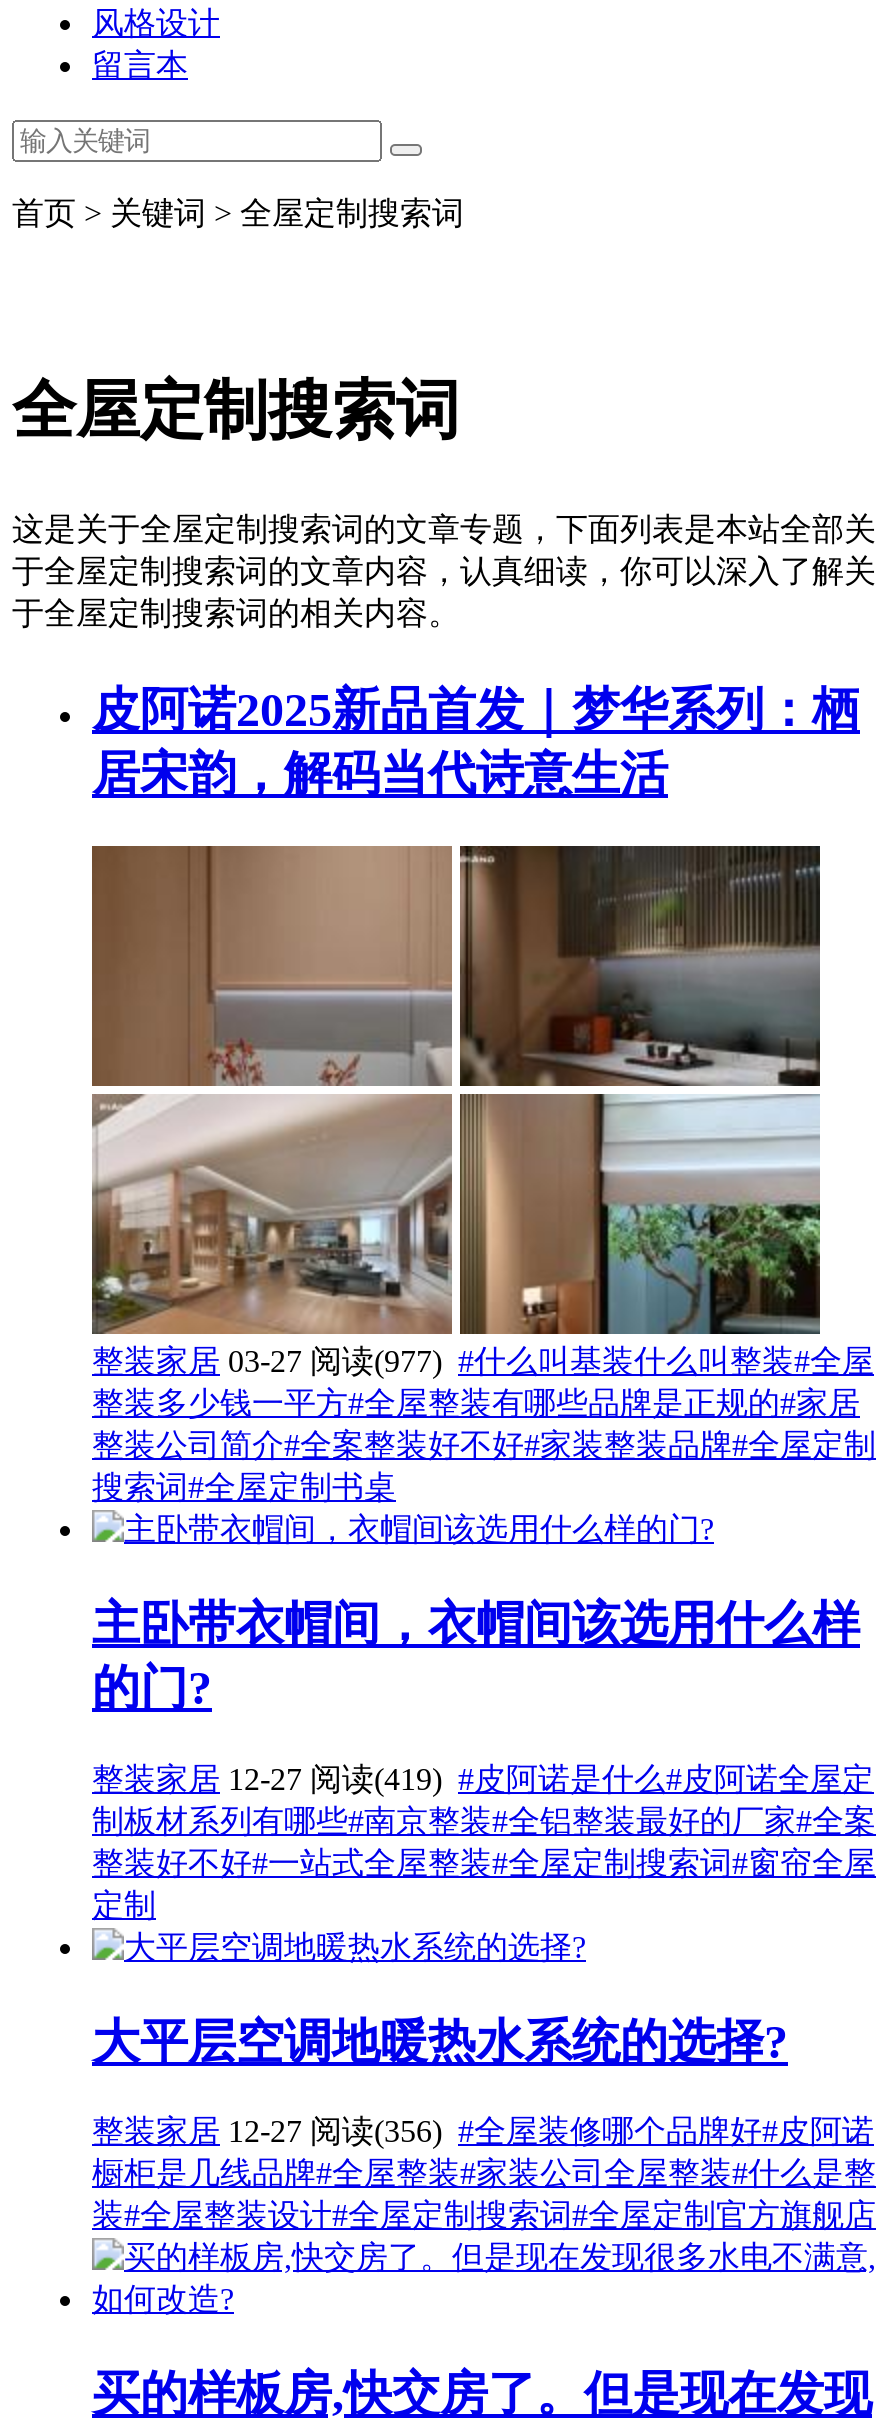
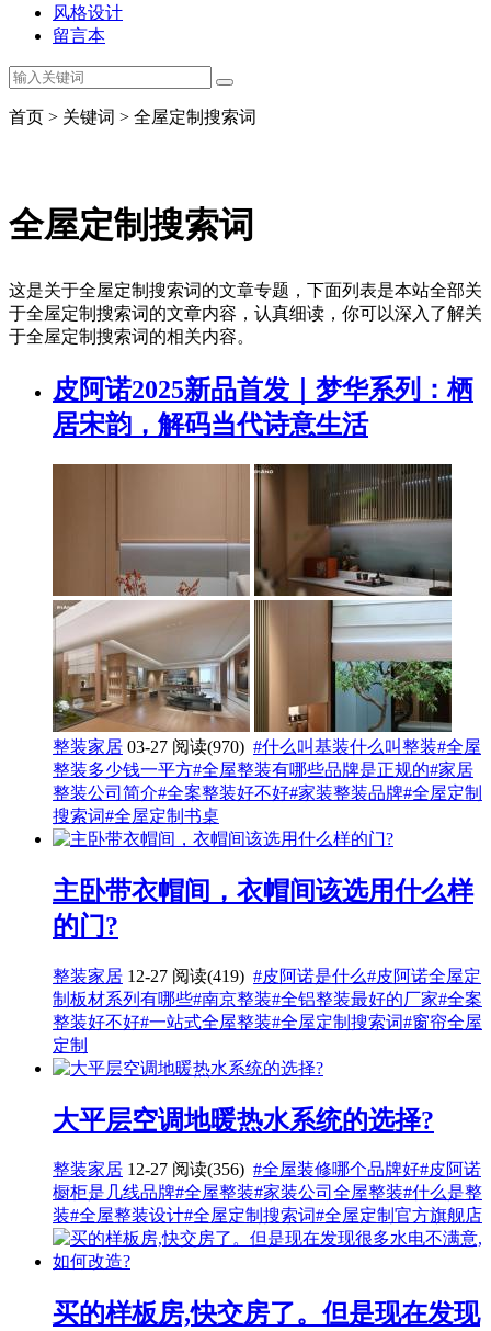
- 整装家居 03-27 阅读(977) #什么叫基装什么叫整装#全屋
+ 整装家居 03-27 阅读(970) #什么叫基装什么叫整装#全屋
